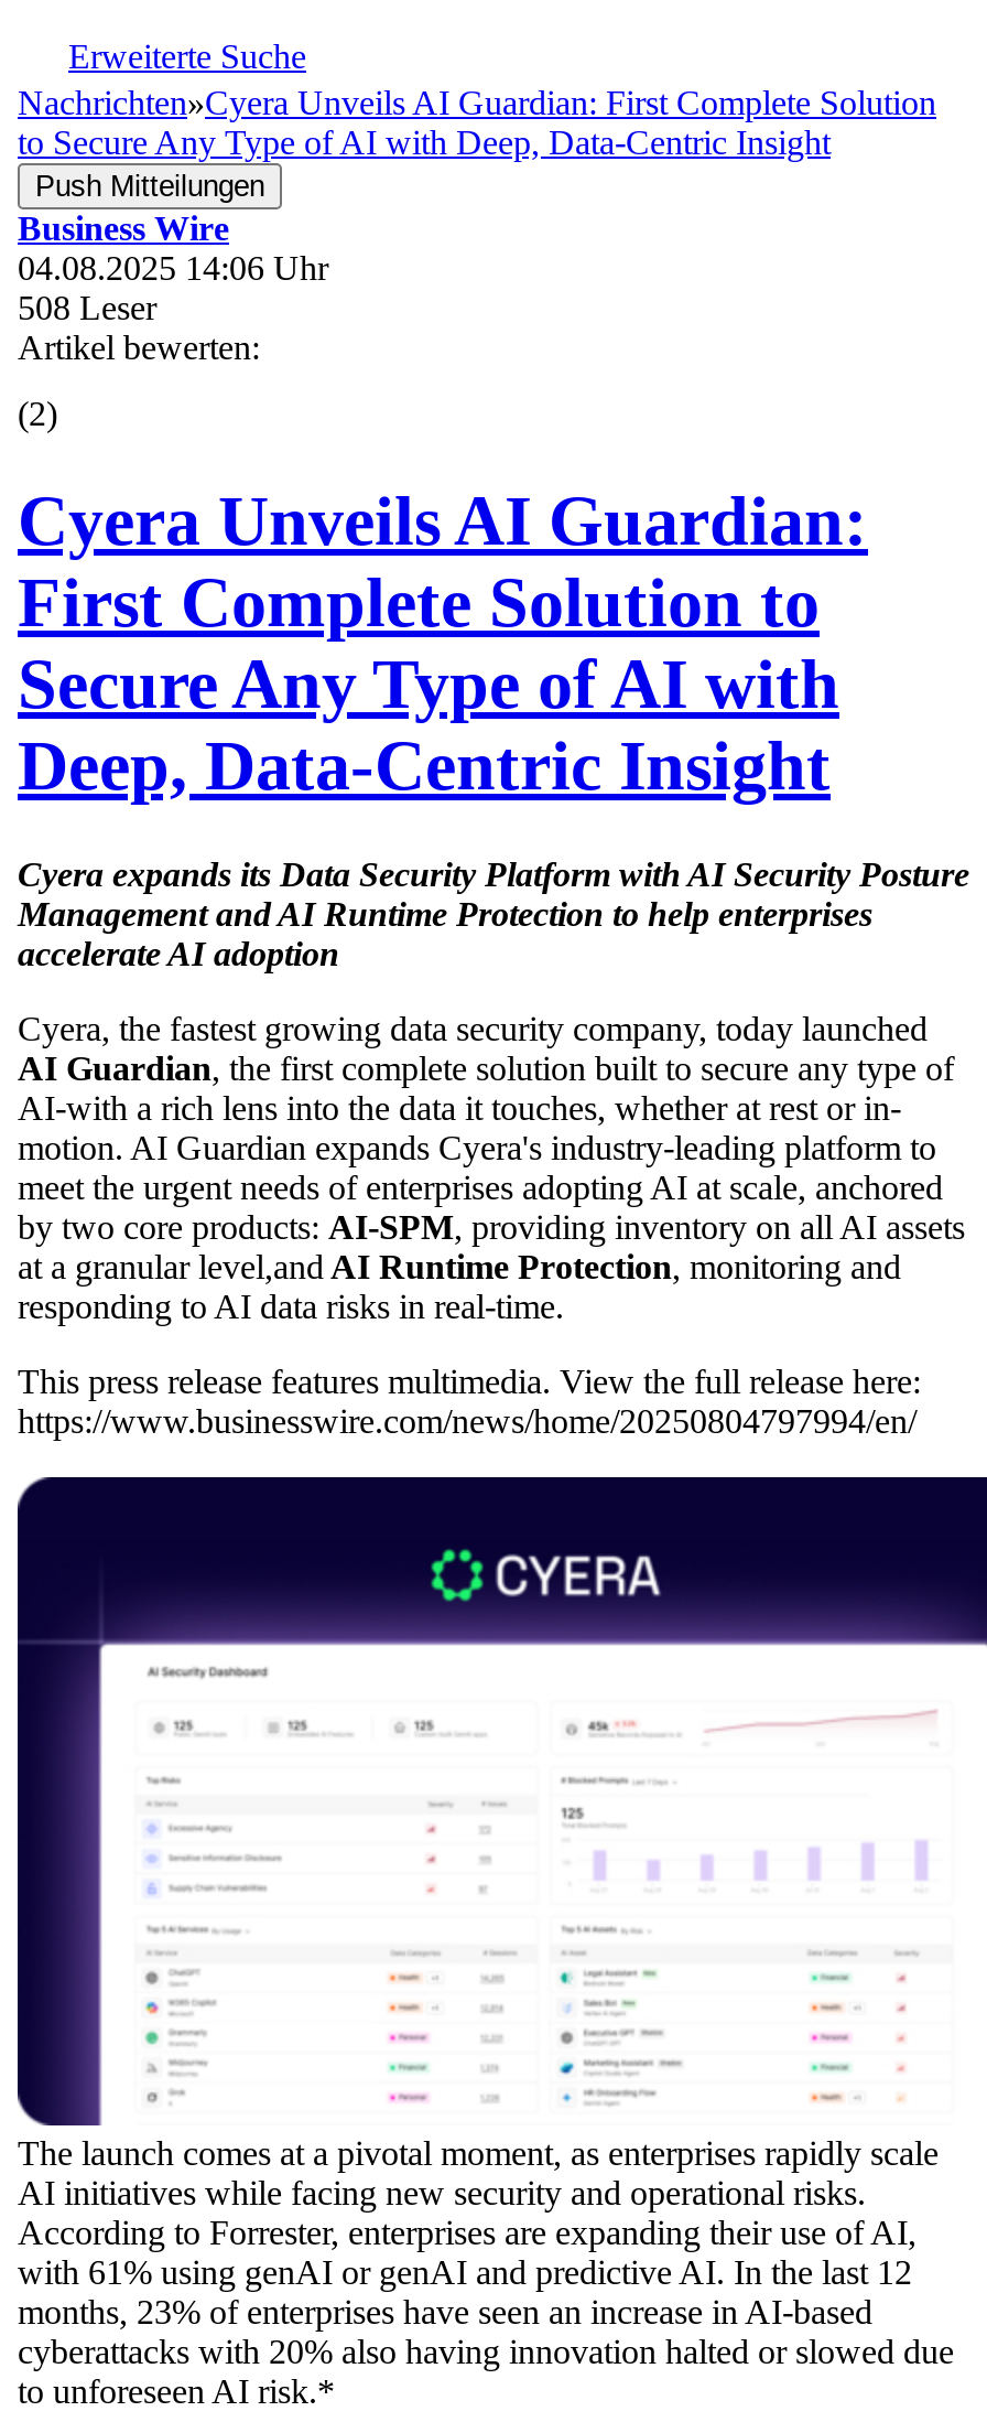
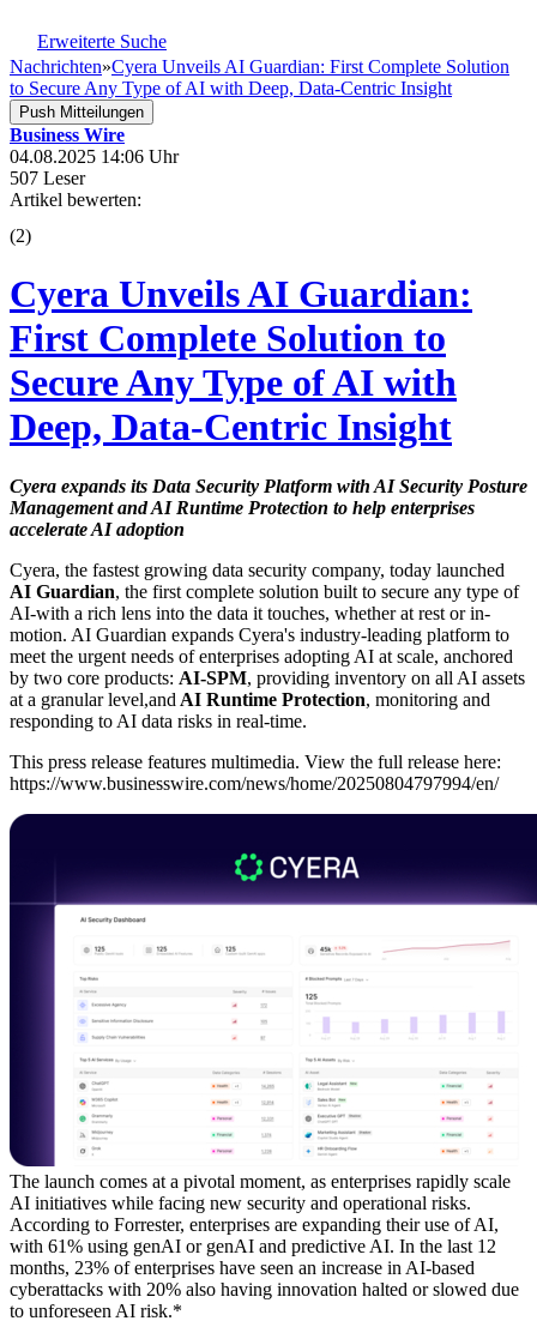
- 508 Leser
+ 507 Leser
